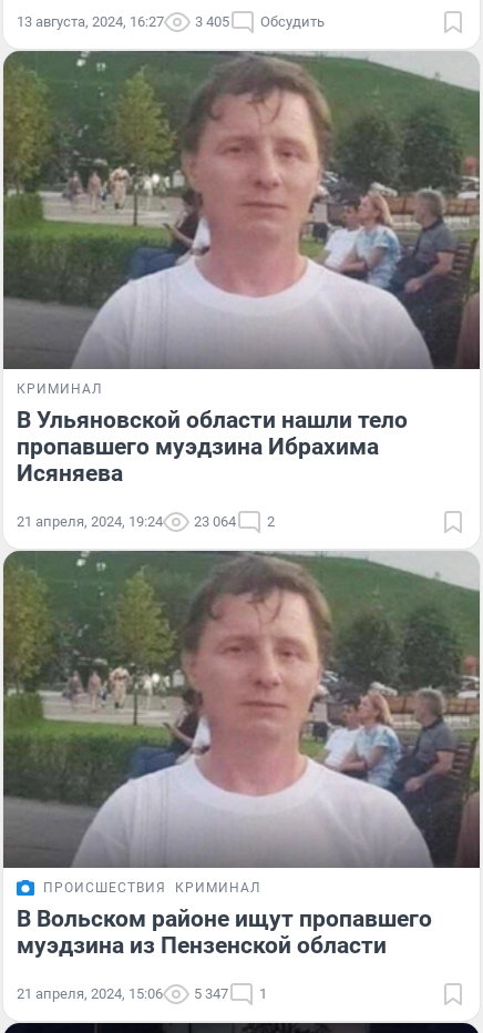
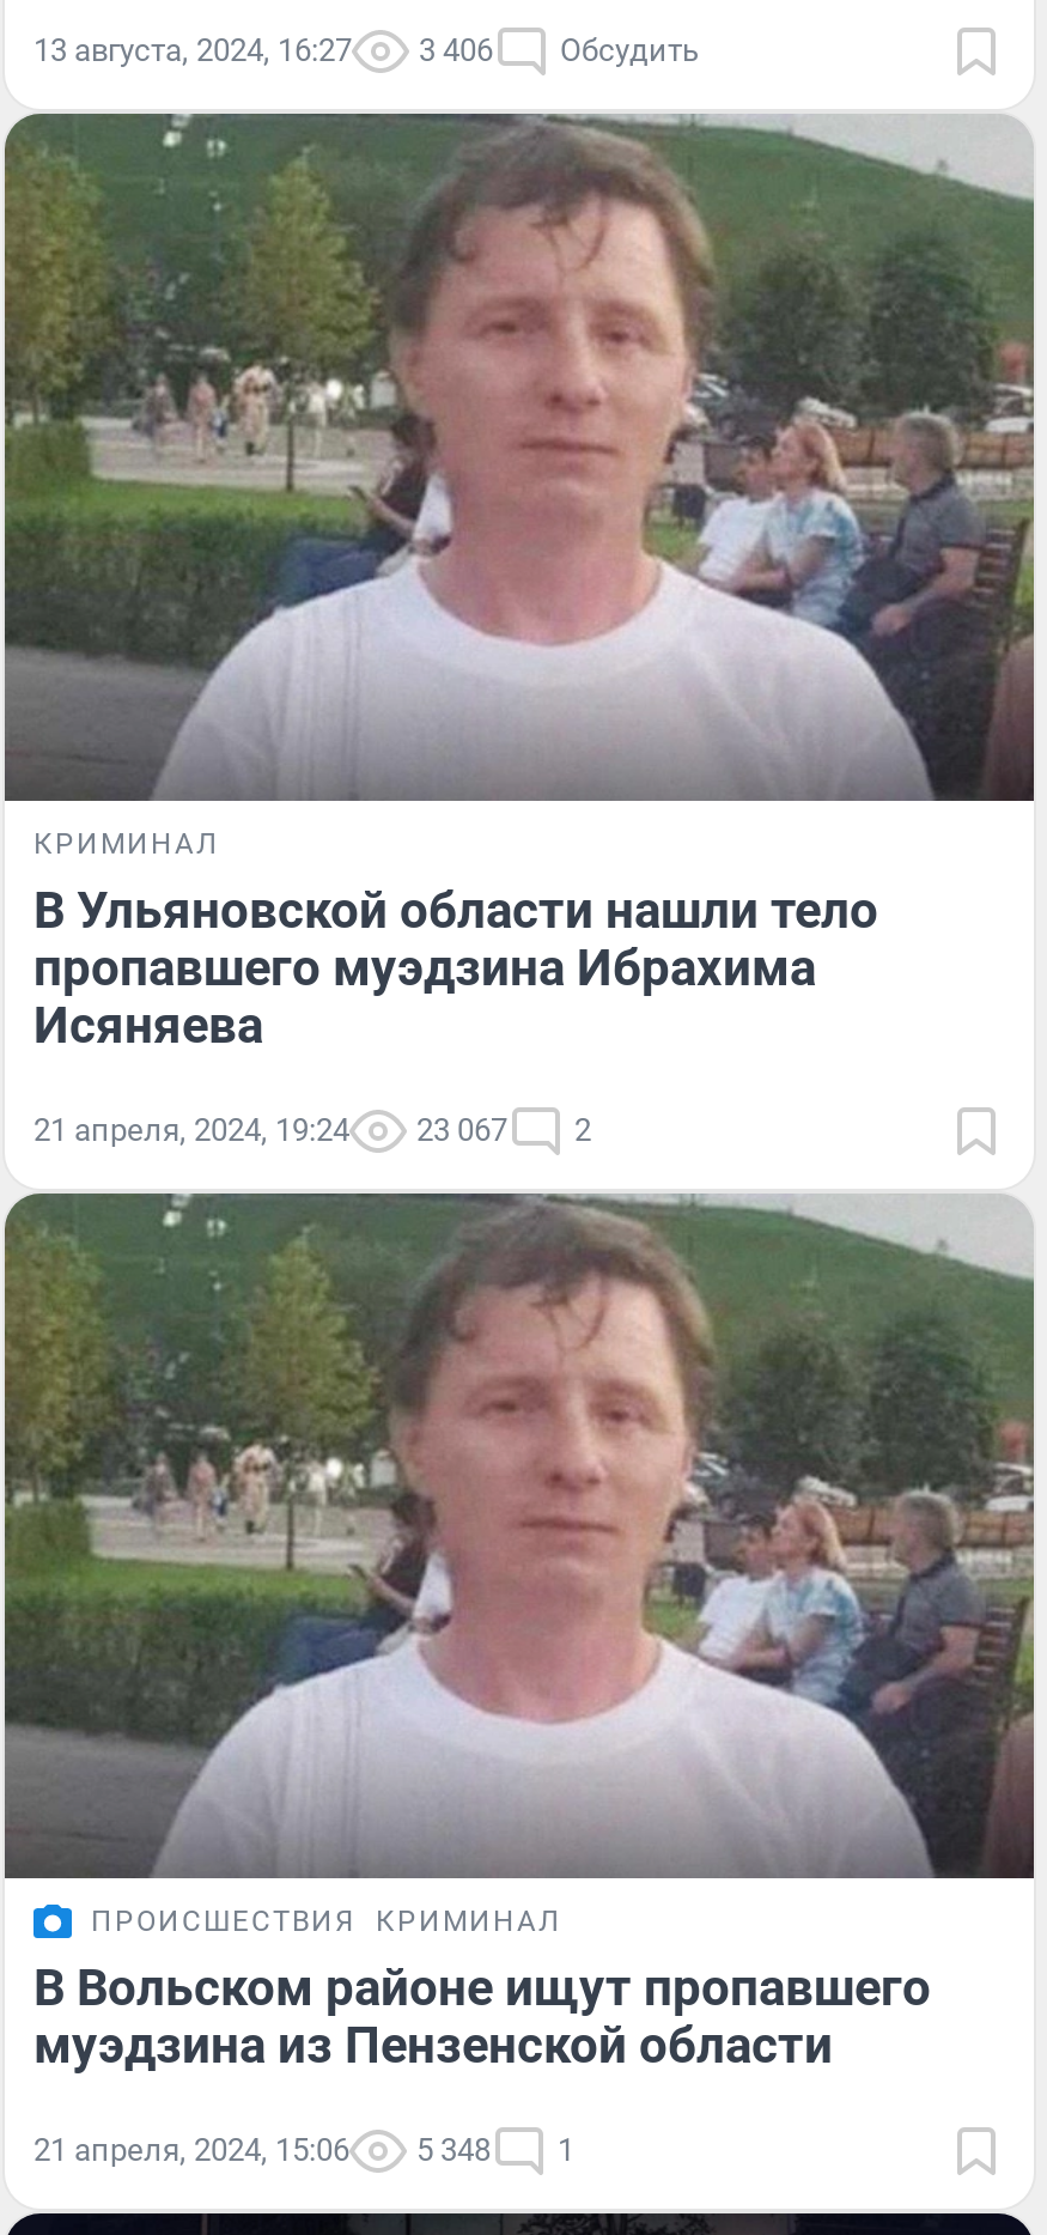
- 13 августа, 2024, 16:27 3 405 Обсудить
+ 13 августа, 2024, 16:27 3 406 Обсудить

- 21 апреля, 2024, 19:24 23 064 2
+ 21 апреля, 2024, 19:24 23 067 2

- 21 апреля, 2024, 15:06 5 347 1
+ 21 апреля, 2024, 15:06 5 348 1
